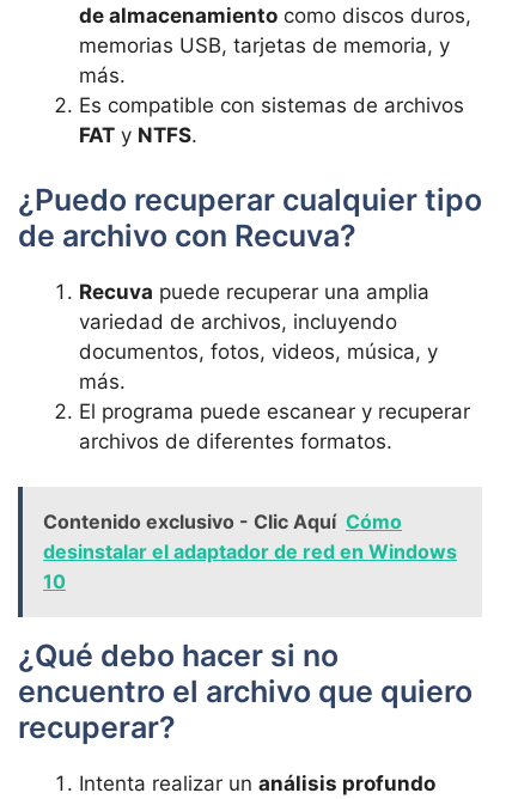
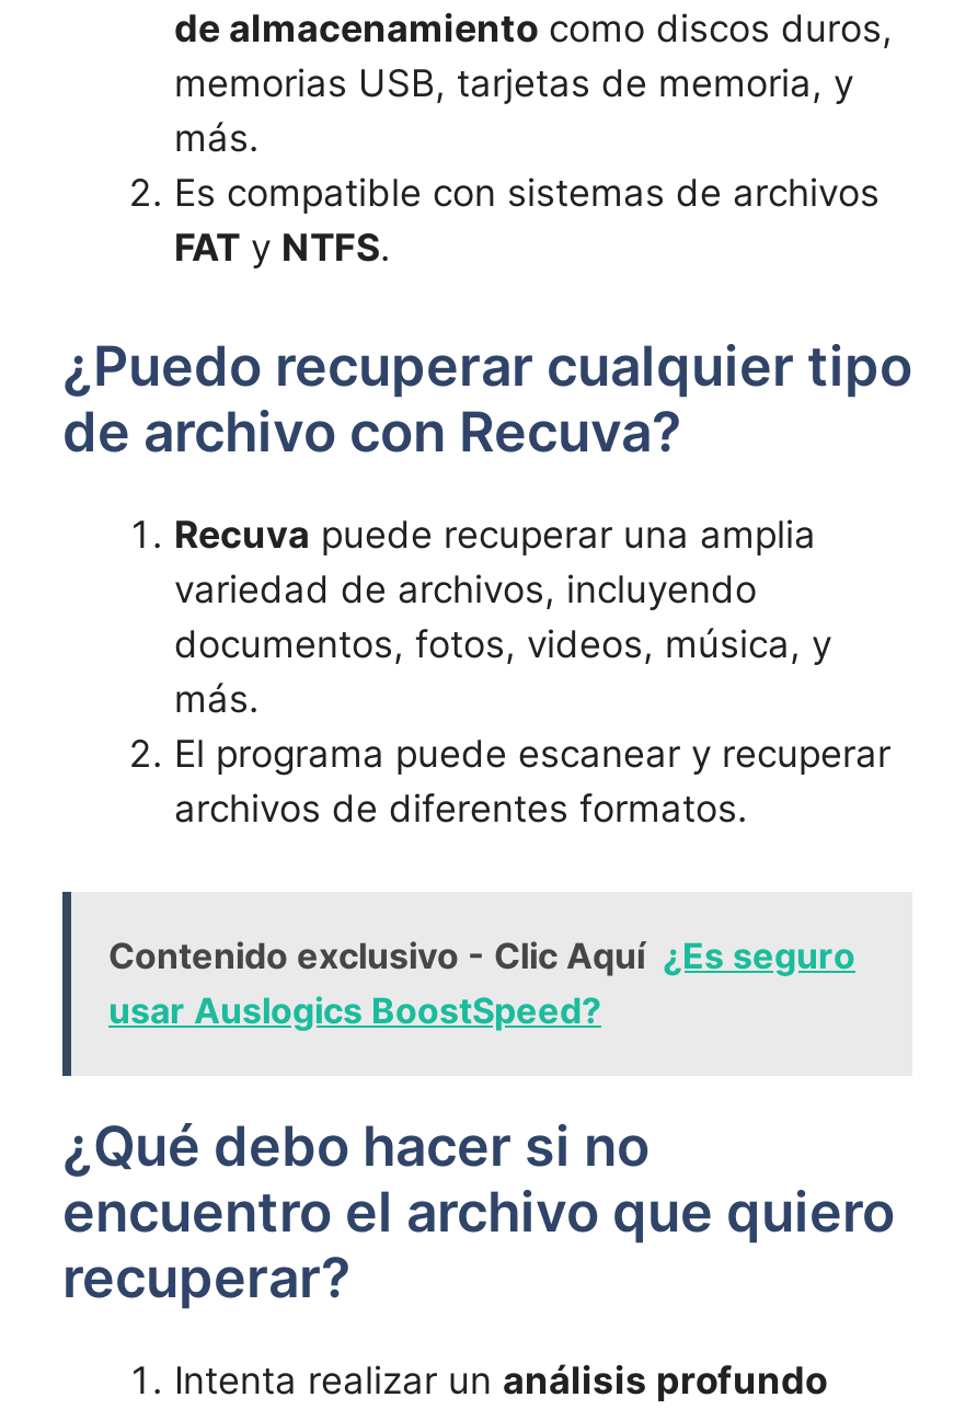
- Contenido exclusivo - Clic Aquí Cómo
- desinstalar el adaptador de red en Windows
- 10
+ Contenido exclusivo - Clic Aquí ¿Es seguro
+ usar Auslogics BoostSpeed?
